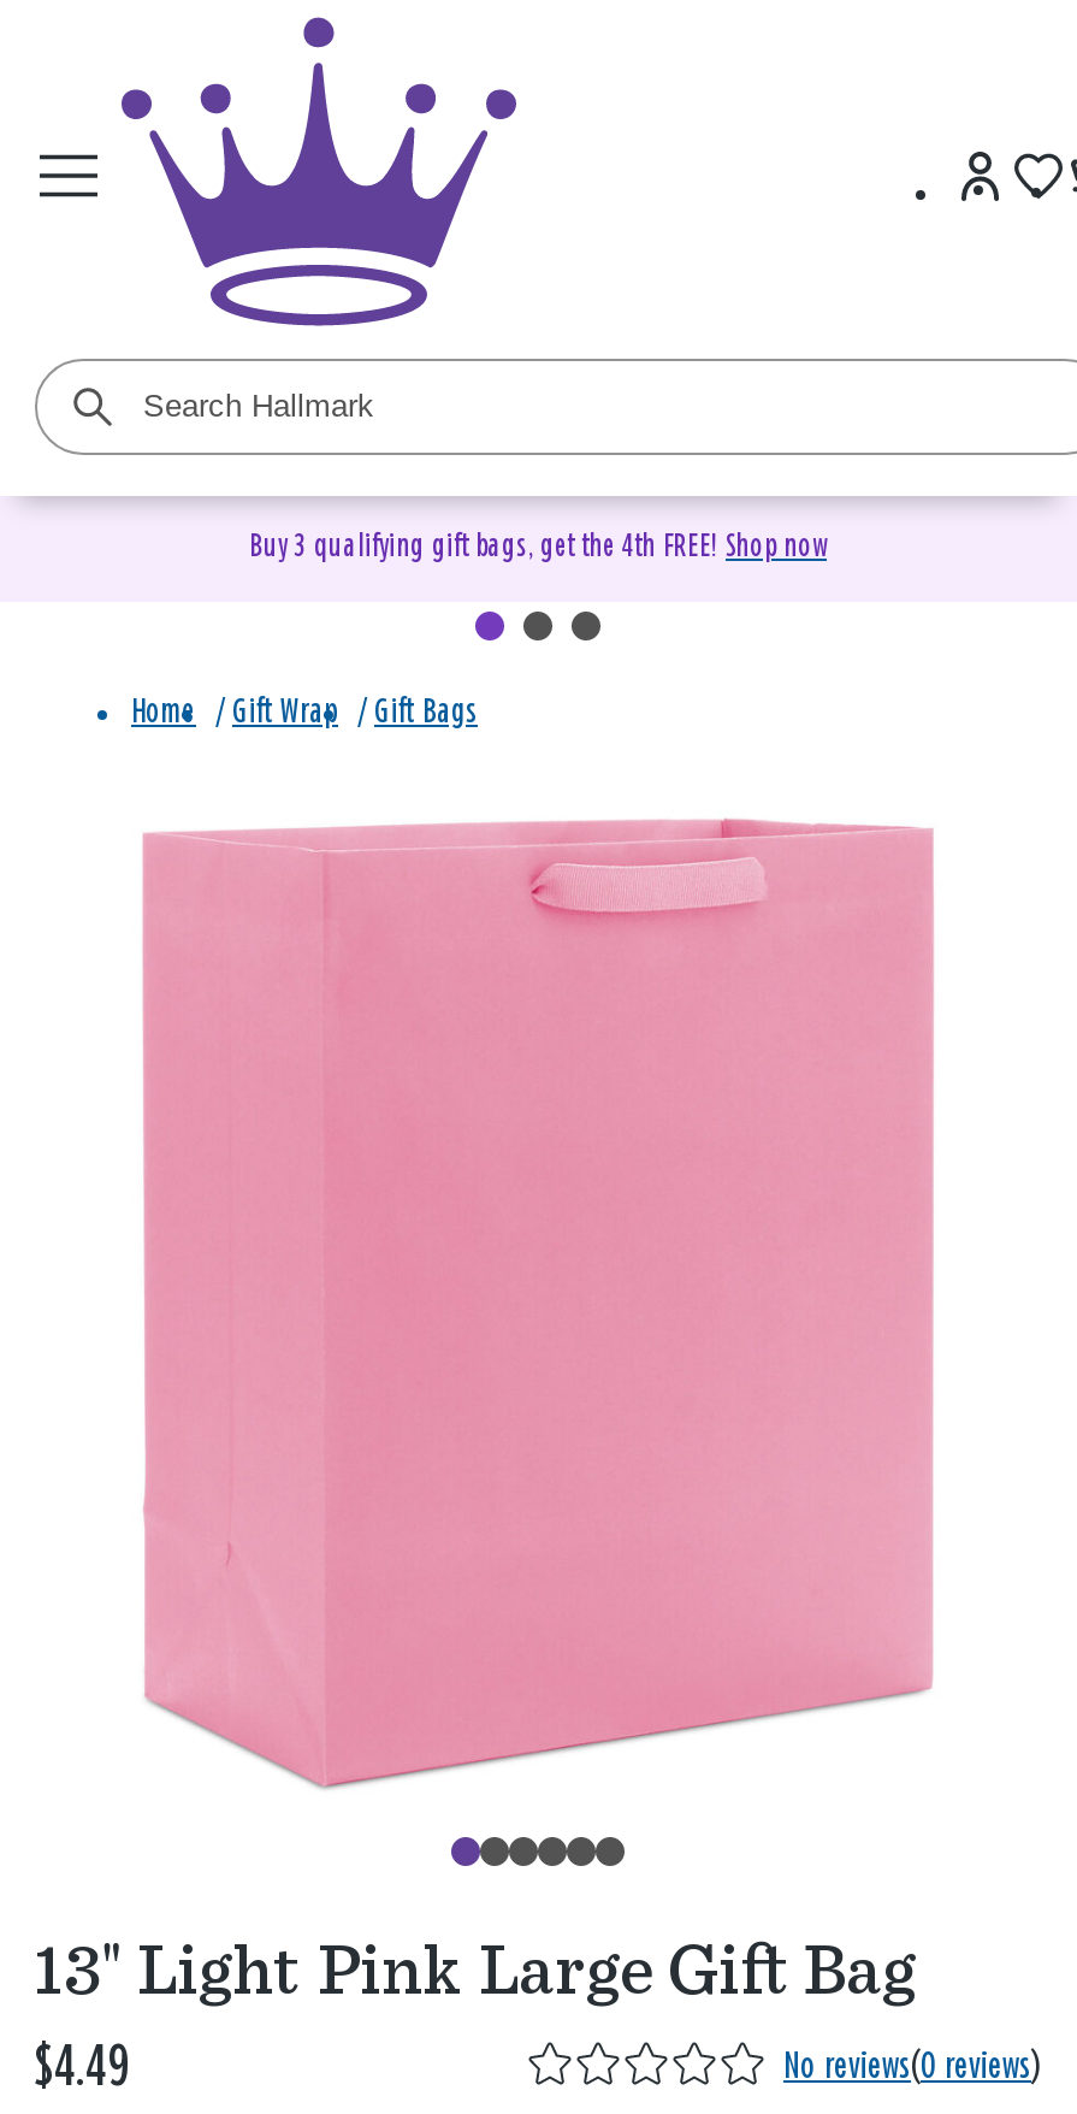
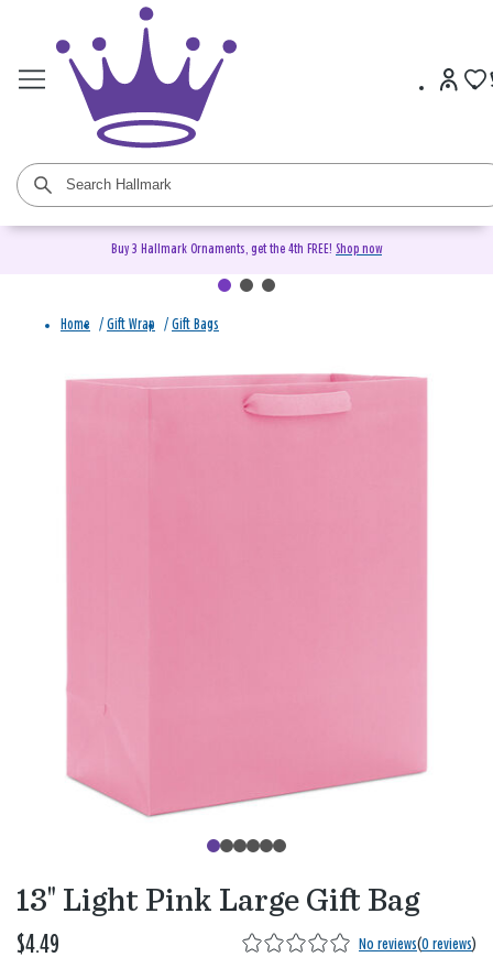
- Buy 3 qualifying gift bags, get the 4th FREE! Shop now
+ Buy 3 Hallmark Ornaments, get the 4th FREE! Shop now
